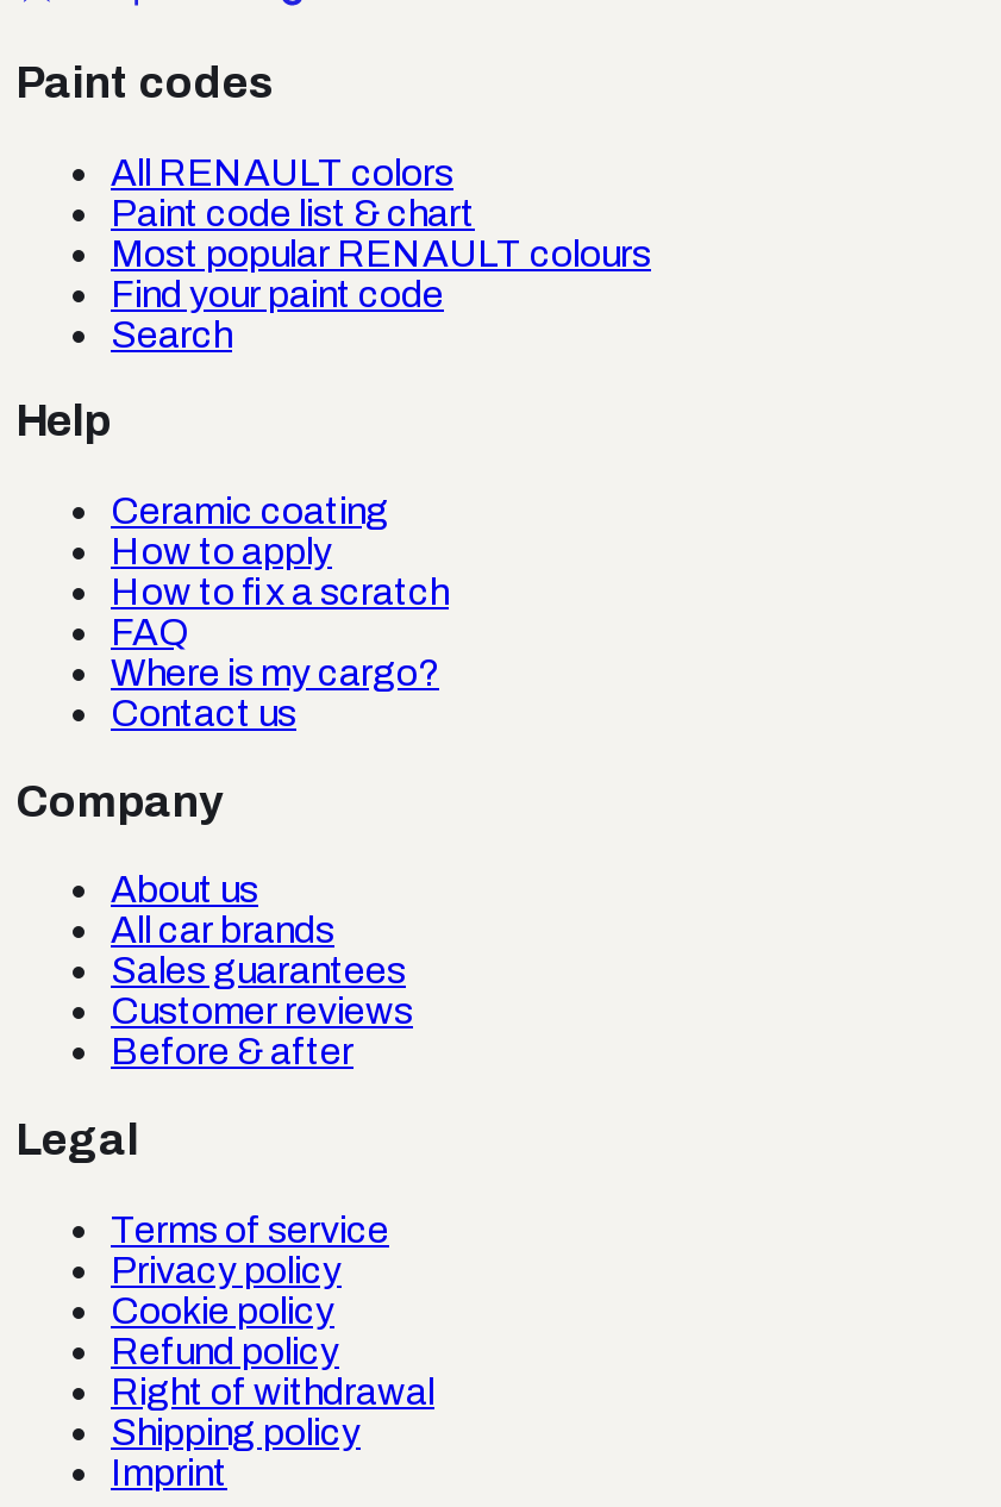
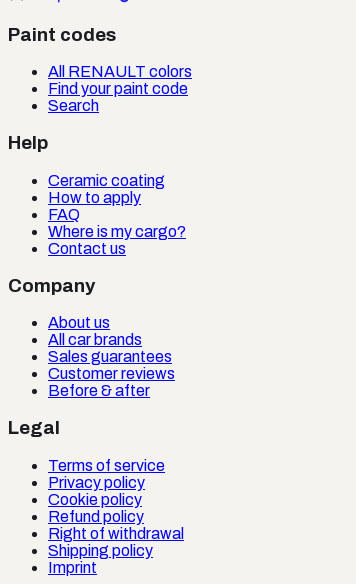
- Paint code list & chart
- Most popular RENAULT colours

- How to fix a scratch
